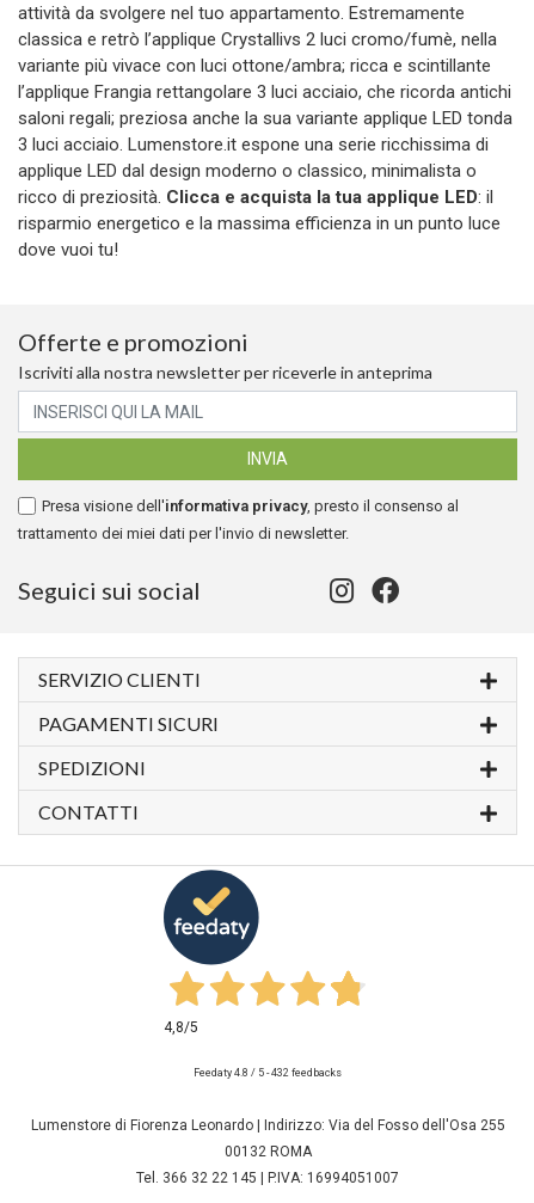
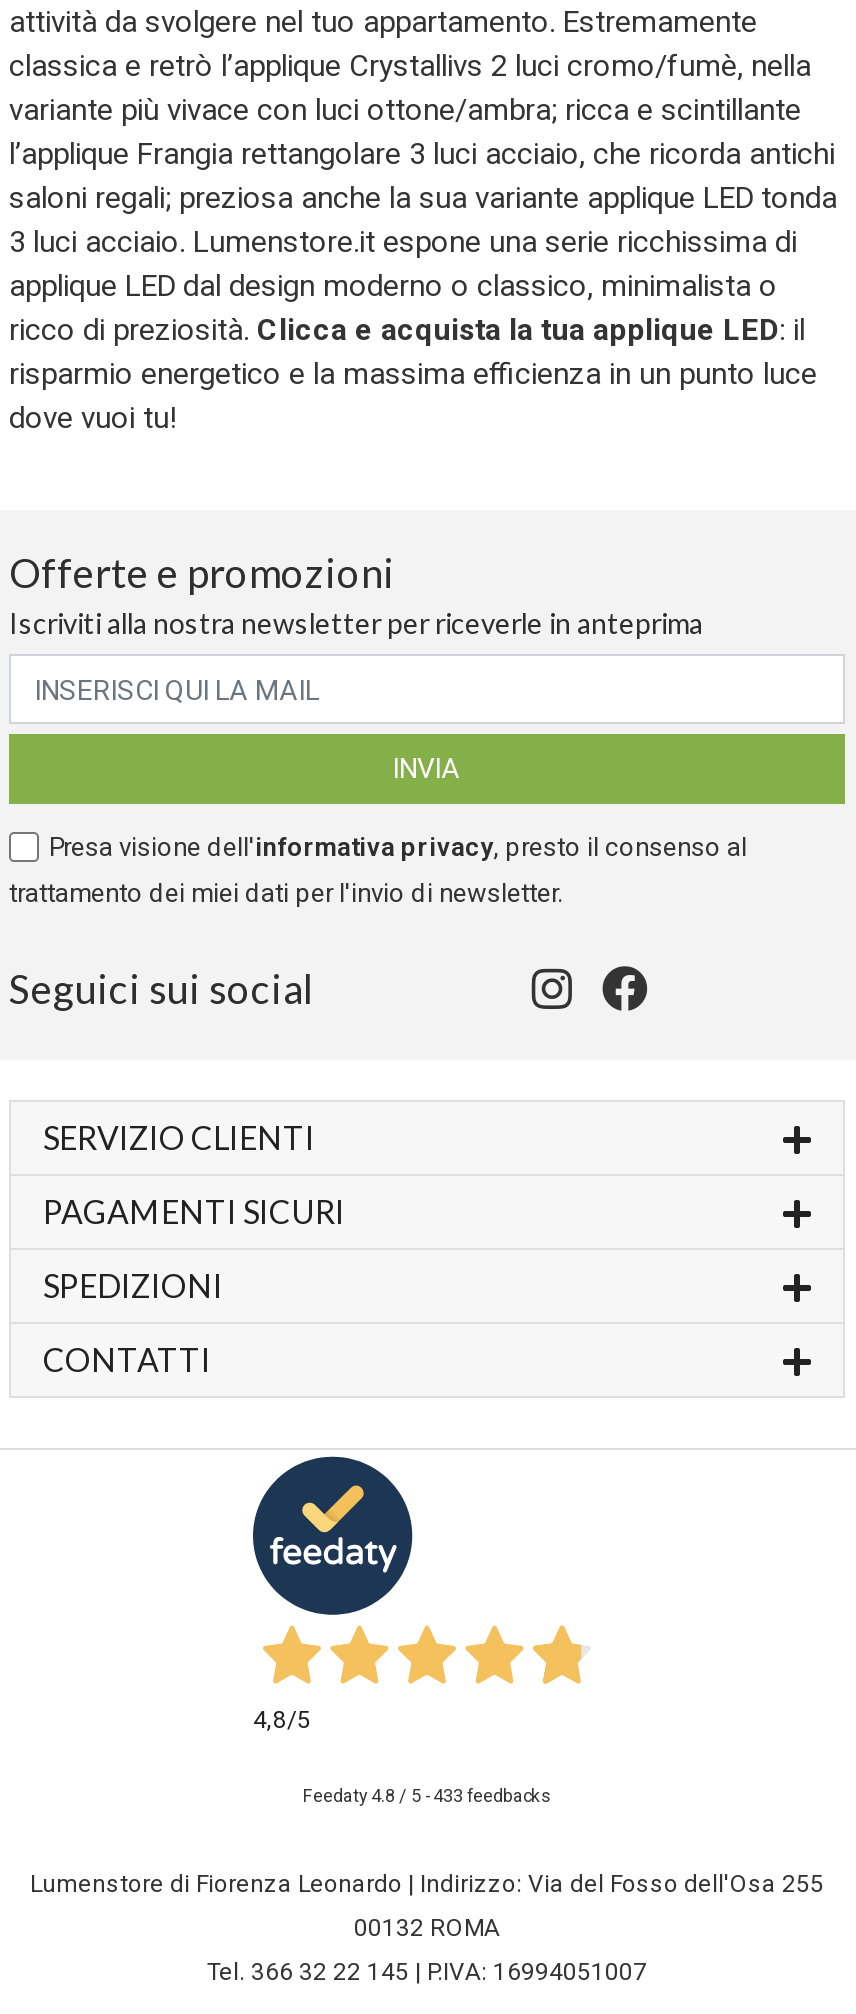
- Feedaty 4.8 / 5 - 432 feedbacks
+ Feedaty 4.8 / 5 - 433 feedbacks
